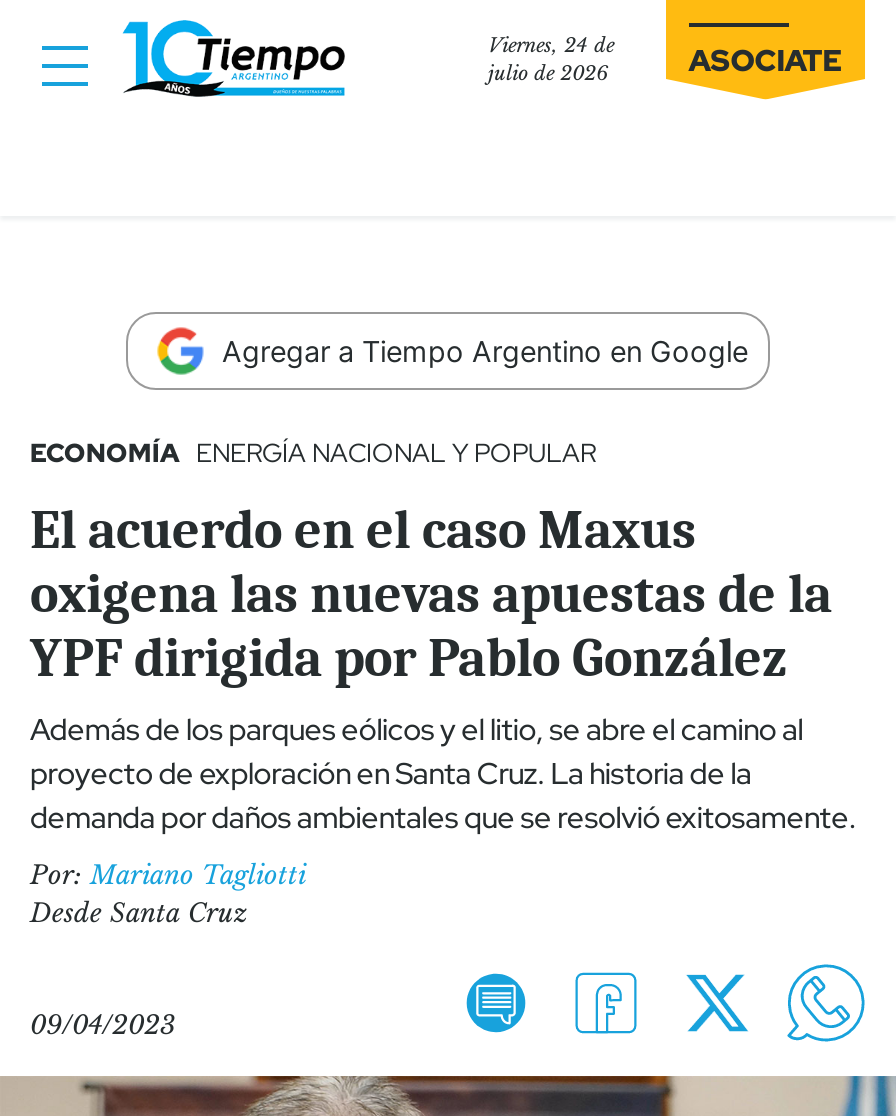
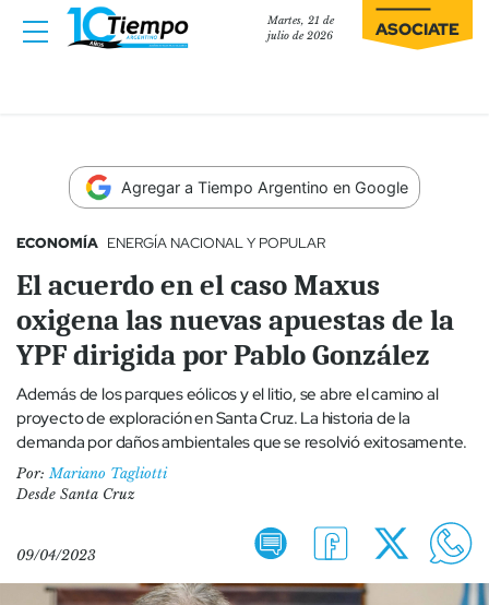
- Viernes, 24 de
+ Martes, 21 de
